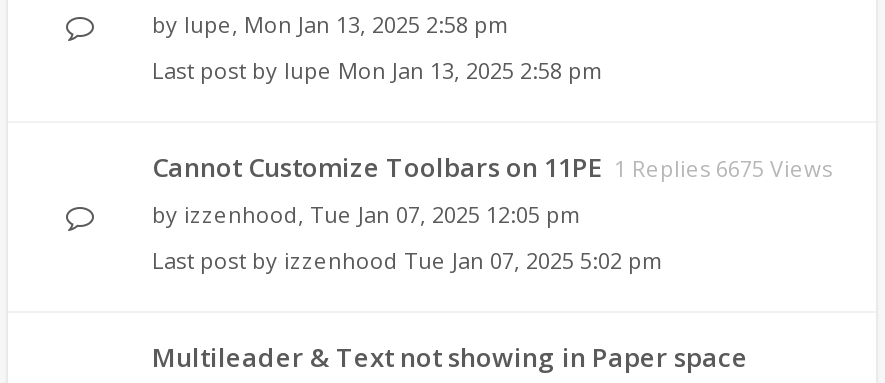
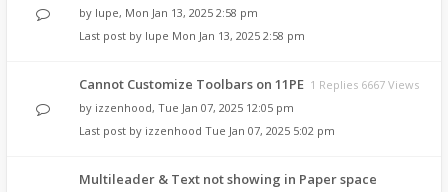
- Cannot Customize Toolbars on 11PE 1 Replies 6675 Views
+ Cannot Customize Toolbars on 11PE 1 Replies 6667 Views
